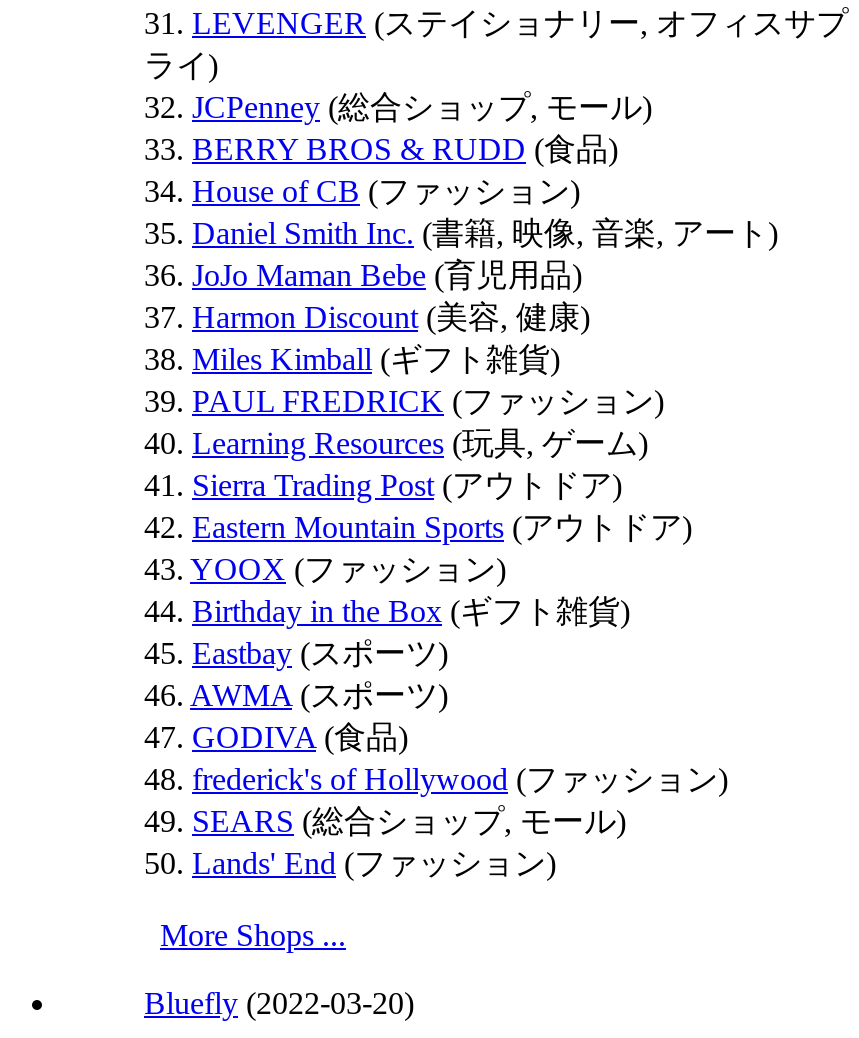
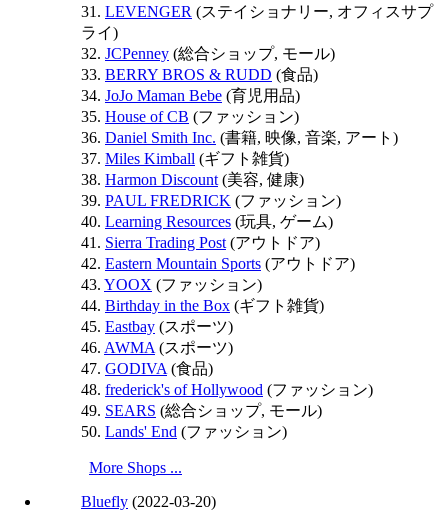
- 34. House of CB (ファッション)
- 35. Daniel Smith Inc. (書籍, 映像, 音楽, アート)
- 36. JoJo Maman Bebe (育児用品)
- 37. Harmon Discount (美容, 健康)
- 38. Miles Kimball (ギフト雑貨)
+ 34. JoJo Maman Bebe (育児用品)
+ 35. House of CB (ファッション)
+ 36. Daniel Smith Inc. (書籍, 映像, 音楽, アート)
+ 37. Miles Kimball (ギフト雑貨)
+ 38. Harmon Discount (美容, 健康)
